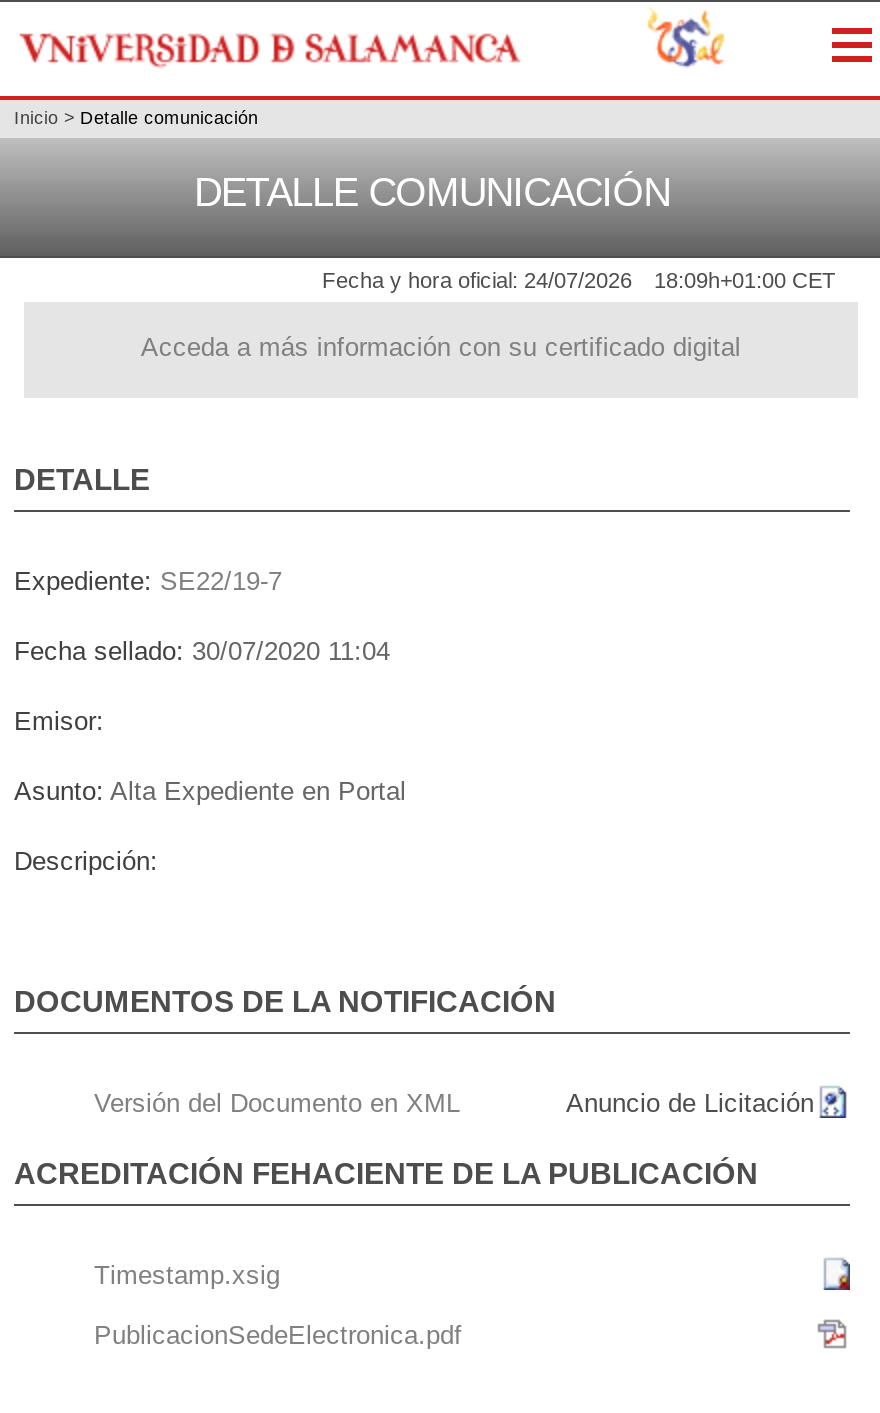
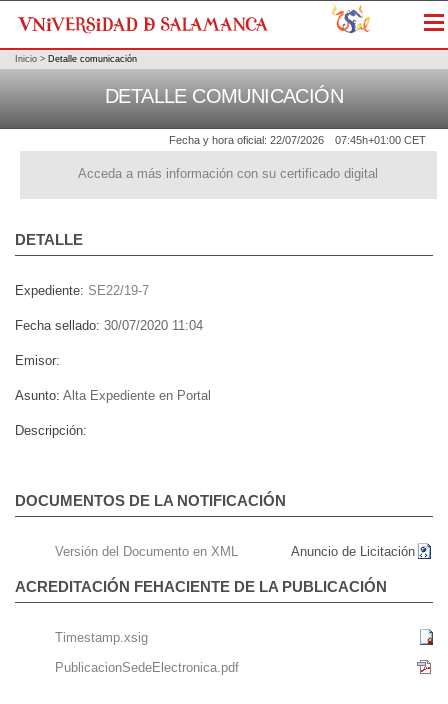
- Fecha y hora oficial: 24/07/2026
+ Fecha y hora oficial: 22/07/2026

- 18:09h+01:00 CET
+ 07:45h+01:00 CET
